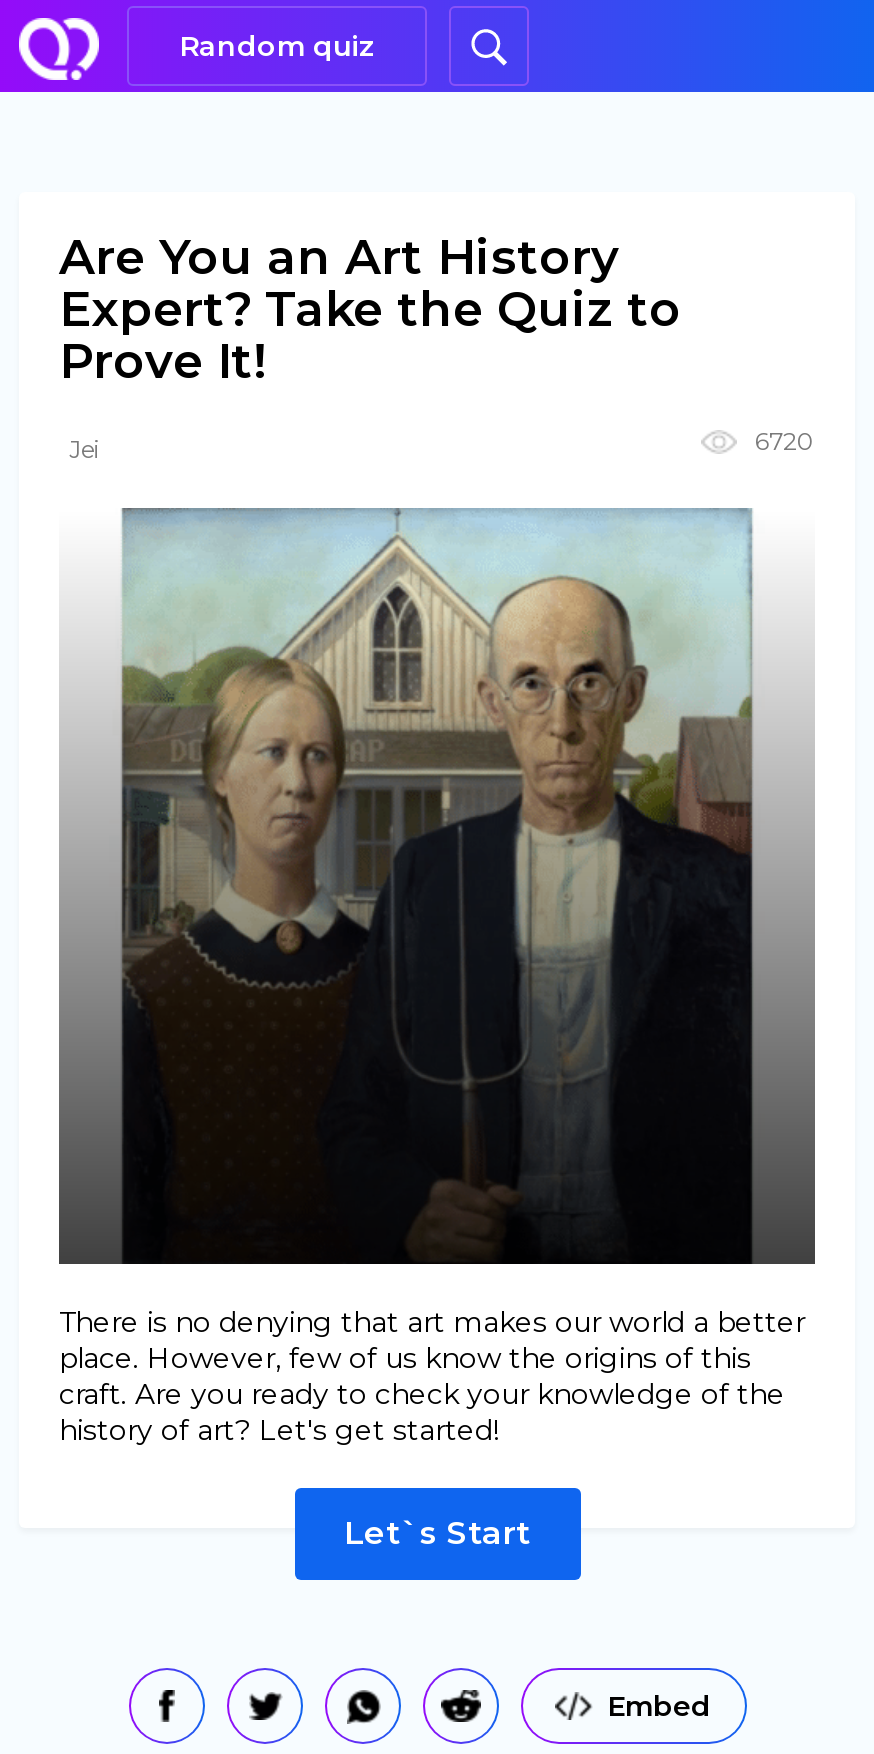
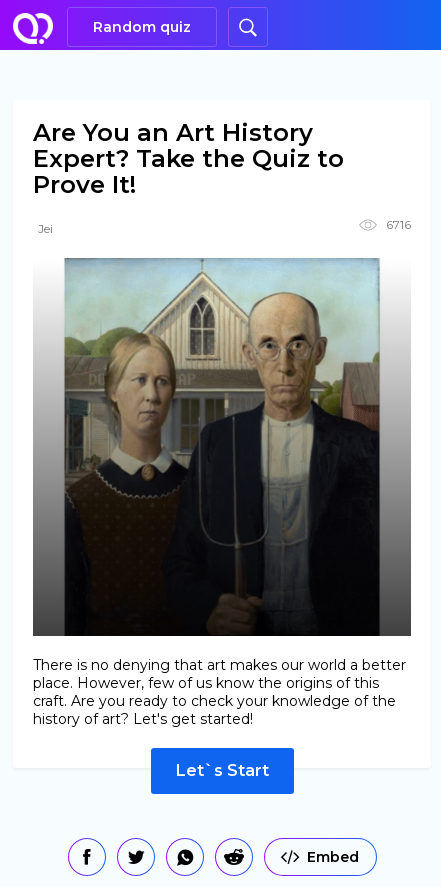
- 6720
+ 6716
